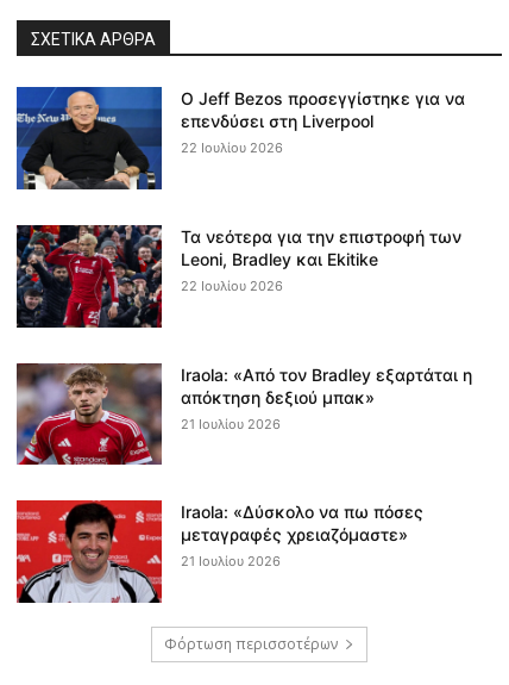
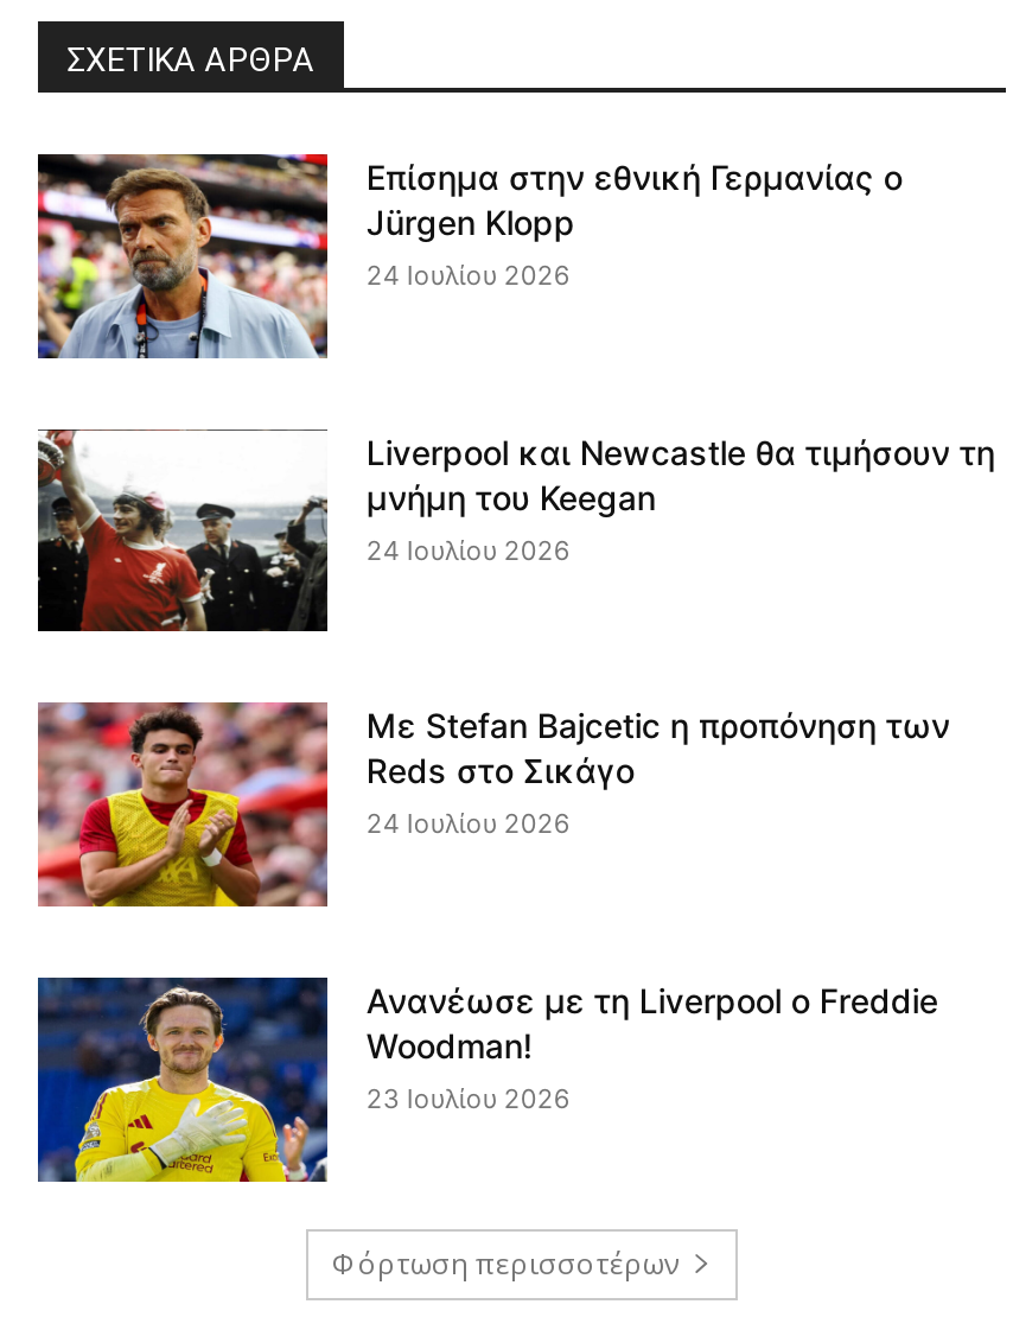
- [image]
- Ο Jeff Bezos προσεγγίστηκε για να
- επενδύσει στη Liverpool
- 22 Ιουλίου 2026
+ [image]
+ Επίσημα στην εθνική Γερμανίας ο
+ Jürgen Klopp
+ 24 Ιουλίου 2026

- [image]
- Τα νεότερα για την επιστροφή των
- Leoni, Bradley και Ekitike
- 22 Ιουλίου 2026
+ [image]
+ Liverpool και Newcastle θα τιμήσουν τη
+ μνήμη του Keegan
+ 24 Ιουλίου 2026

- [image]
- Iraola: «Από τον Bradley εξαρτάται η
- απόκτηση δεξιού μπακ»
- 21 Ιουλίου 2026
+ [image]
+ Με Stefan Bajcetic η προπόνηση των
+ Reds στο Σικάγο
+ 24 Ιουλίου 2026

- [image]
- Iraola: «Δύσκολο να πω πόσες
- μεταγραφές χρειαζόμαστε»
- 21 Ιουλίου 2026
+ [image]
+ Ανανέωσε με τη Liverpool ο Freddie
+ Woodman!
+ 23 Ιουλίου 2026
